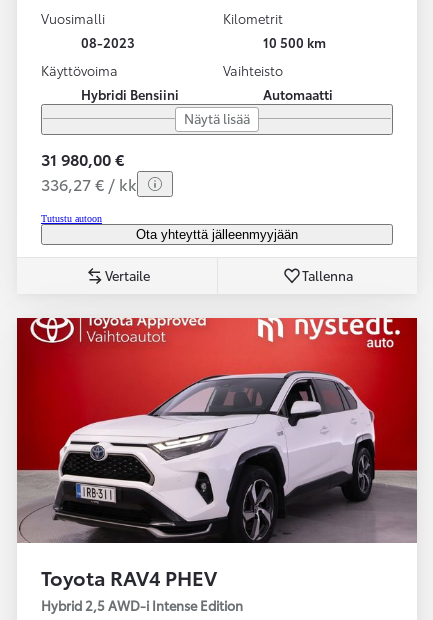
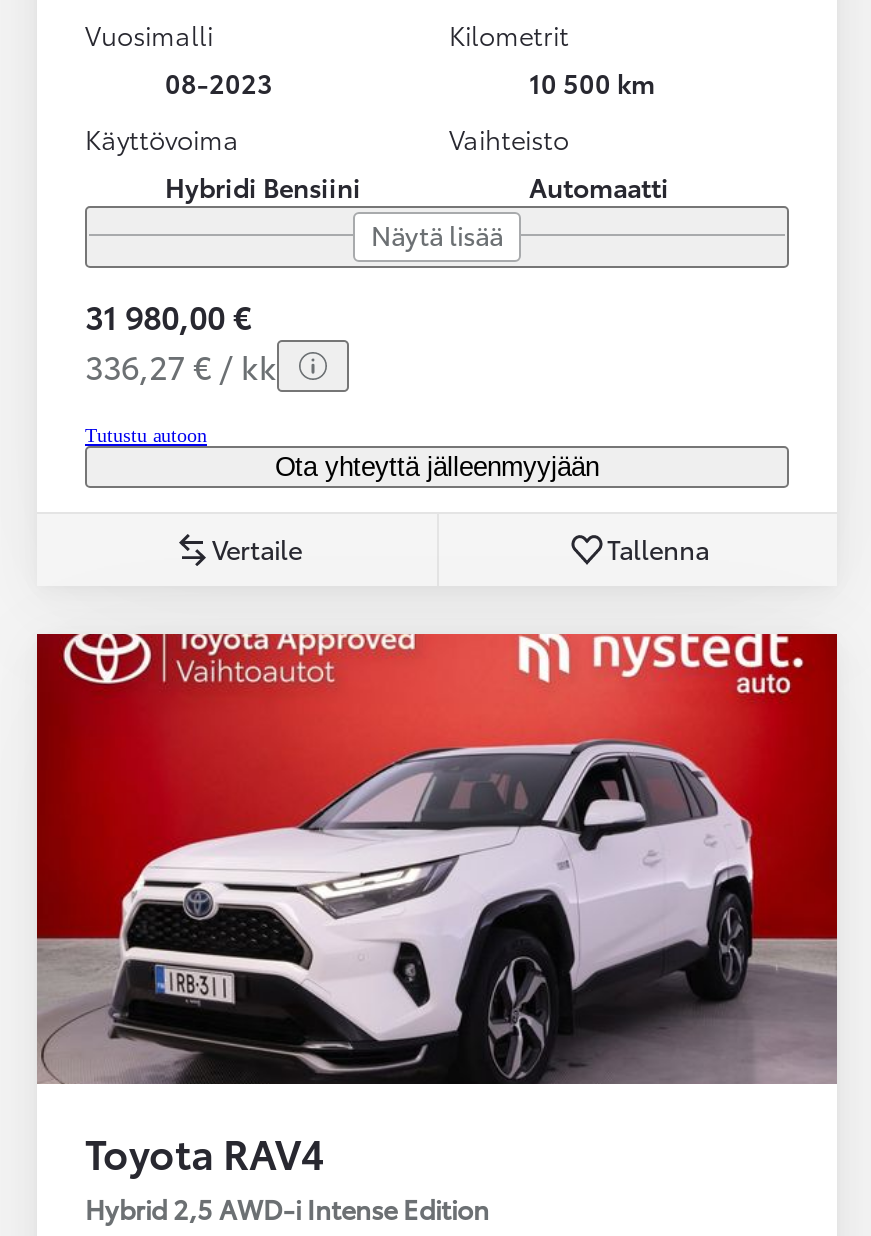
- Toyota RAV4 PHEV
+ Toyota RAV4
